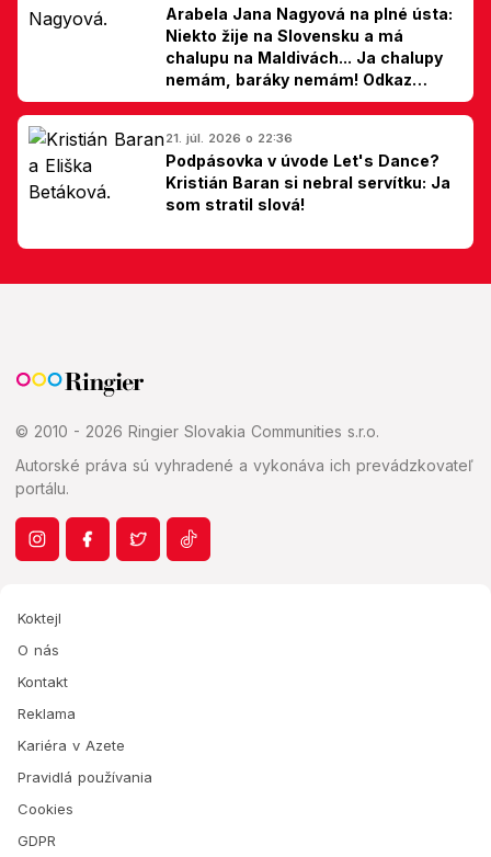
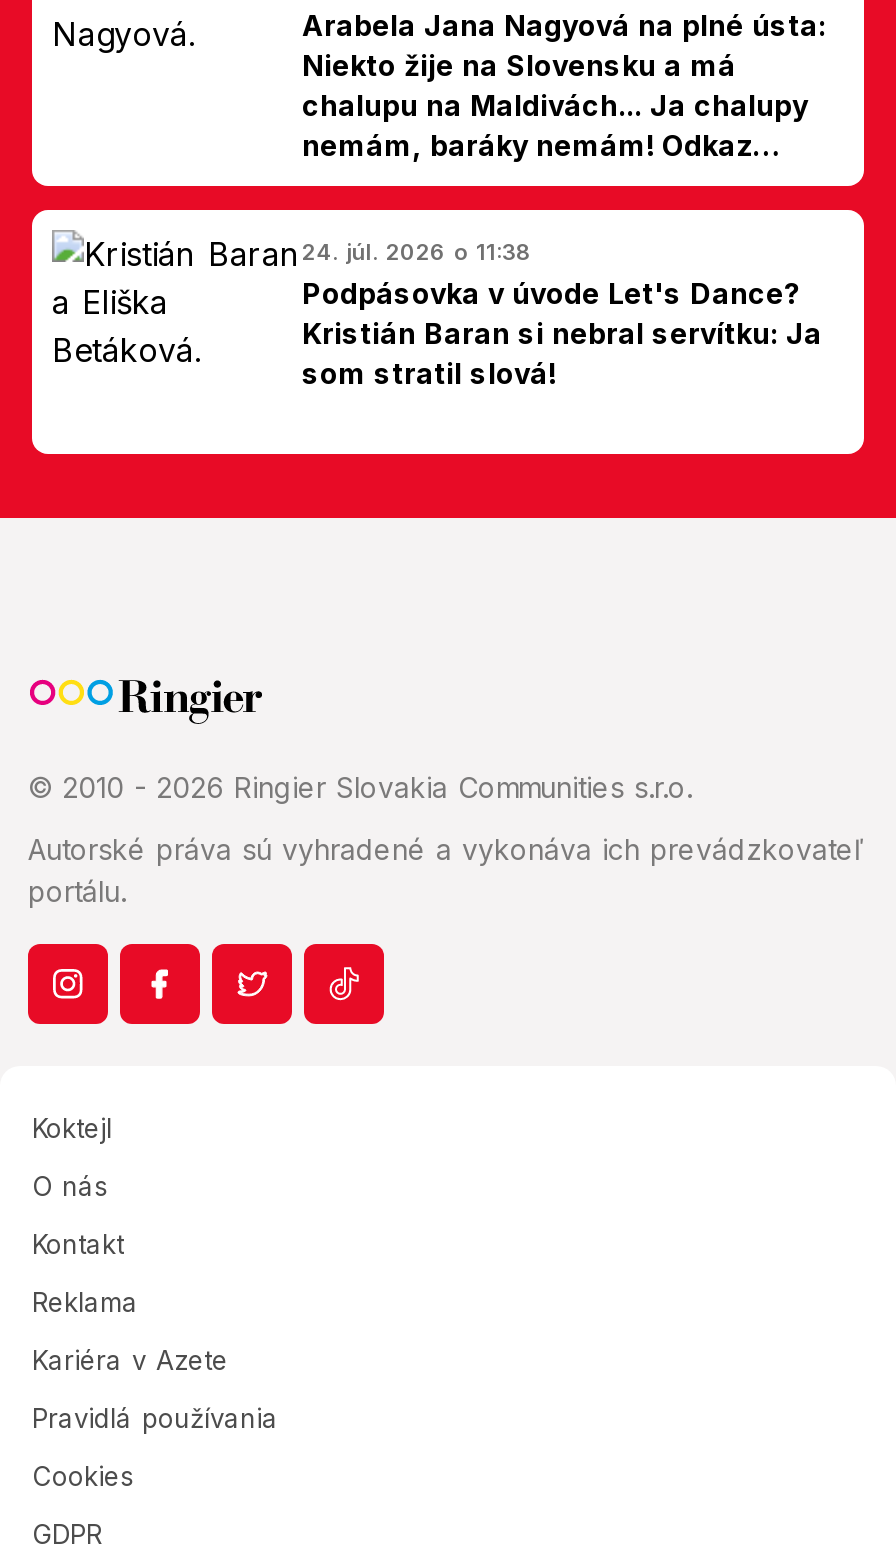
- 21. júl. 2026 o 22:36
+ 24. júl. 2026 o 11:38
